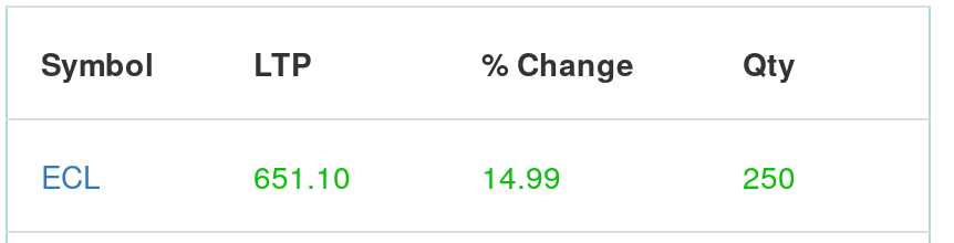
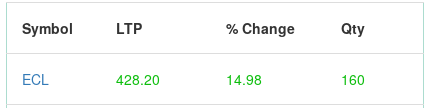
- 651.10
- 14.99
- 250
+ 428.20
+ 14.98
+ 160
